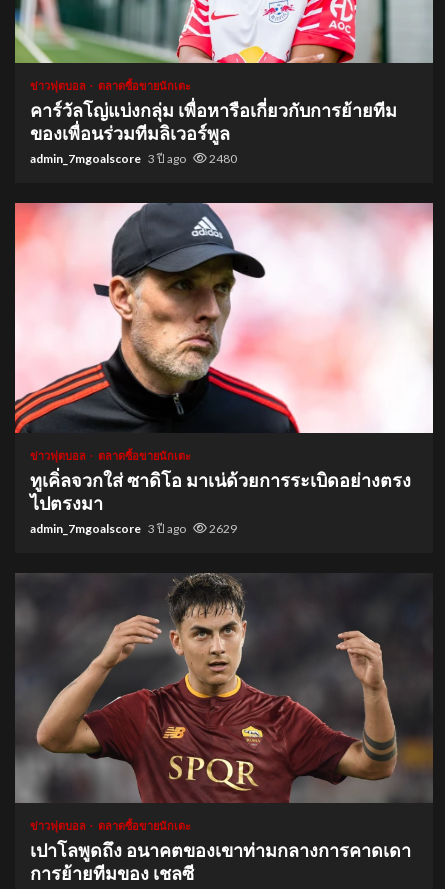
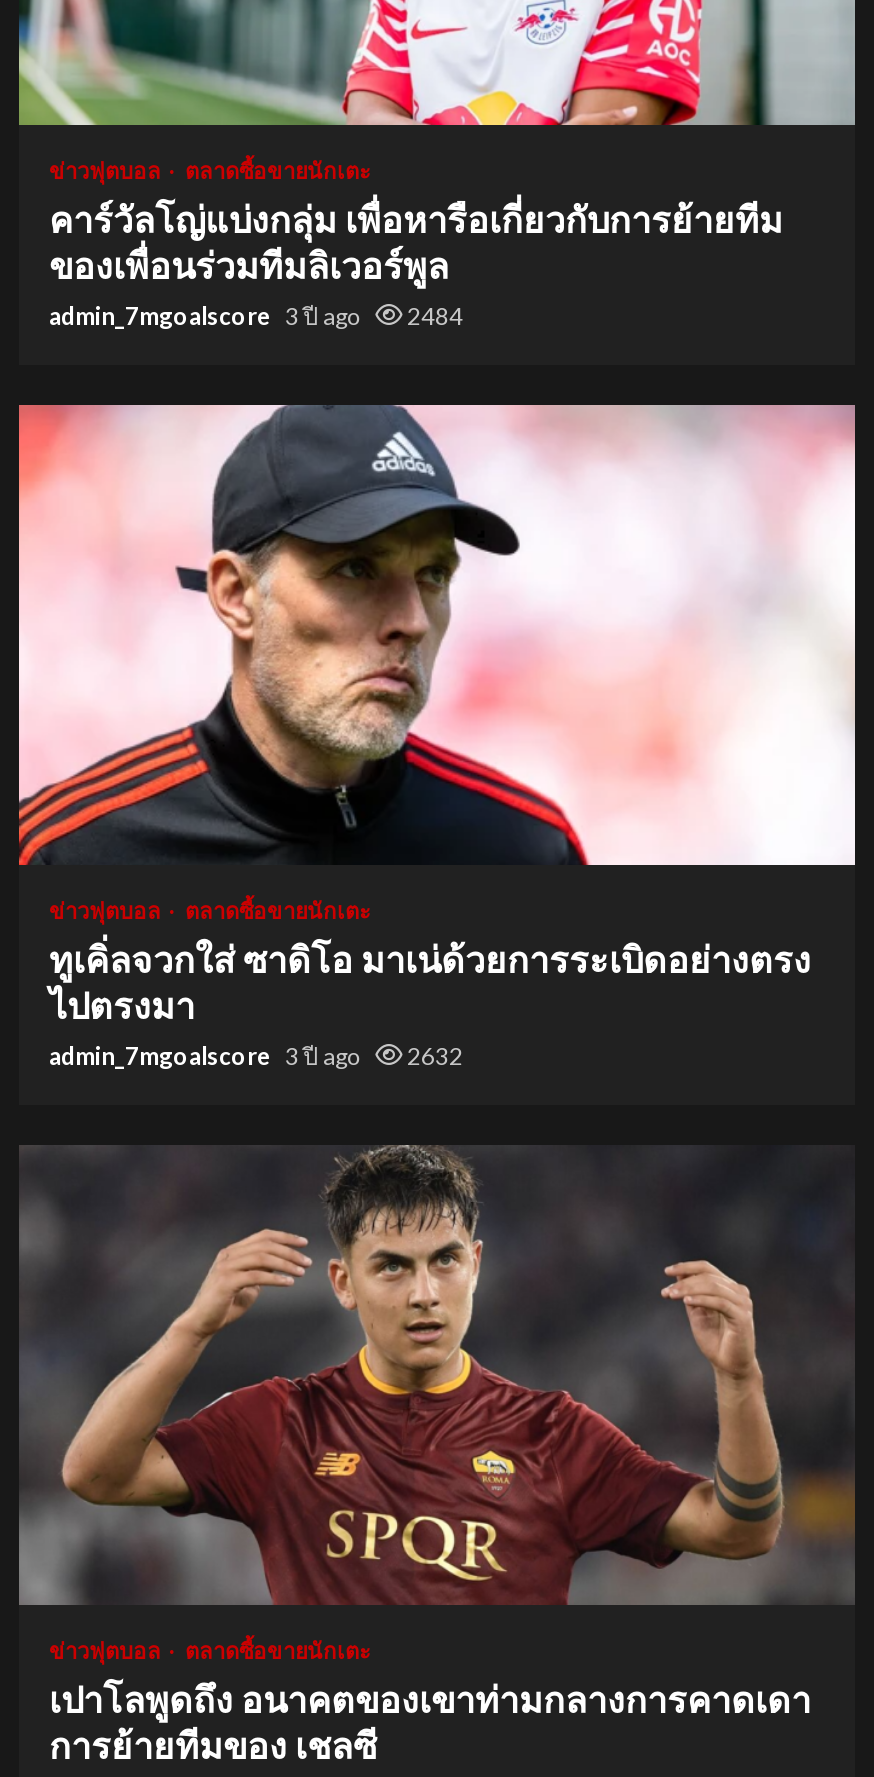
- admin_7mgoalscore 3 ปี ago 2480
+ admin_7mgoalscore 3 ปี ago 2484

- admin_7mgoalscore 3 ปี ago 2629
+ admin_7mgoalscore 3 ปี ago 2632
